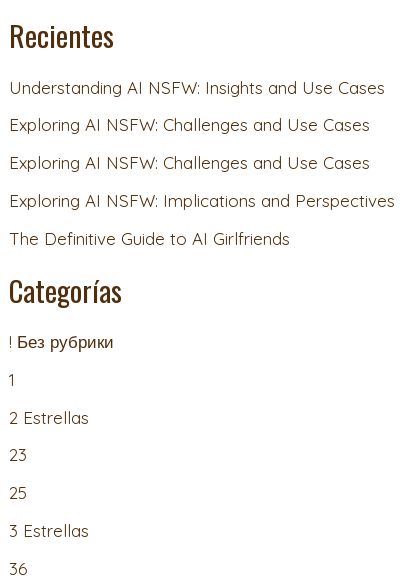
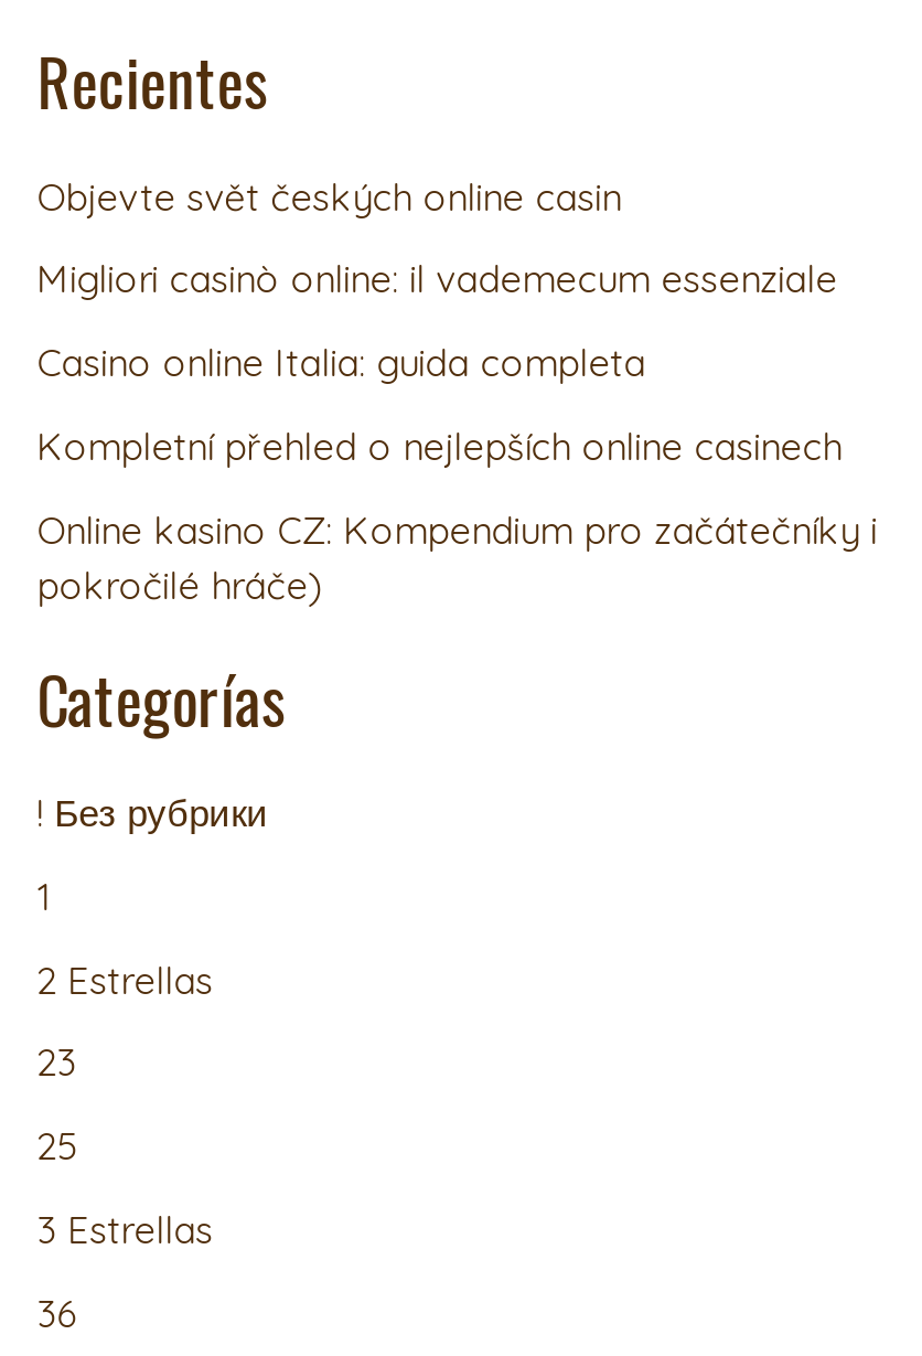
- Understanding AI NSFW: Insights and Use Cases
+ Objevte svět českých online casin

- Exploring AI NSFW: Challenges and Use Cases
+ Migliori casinò online: il vademecum essenziale

- Exploring AI NSFW: Challenges and Use Cases
+ Casino online Italia: guida completa

- Exploring AI NSFW: Implications and Perspectives
+ Kompletní přehled o nejlepších online casinech

- The Definitive Guide to AI Girlfriends
+ Online kasino CZ: Kompendium pro začátečníky i
+ pokročilé hráče)
